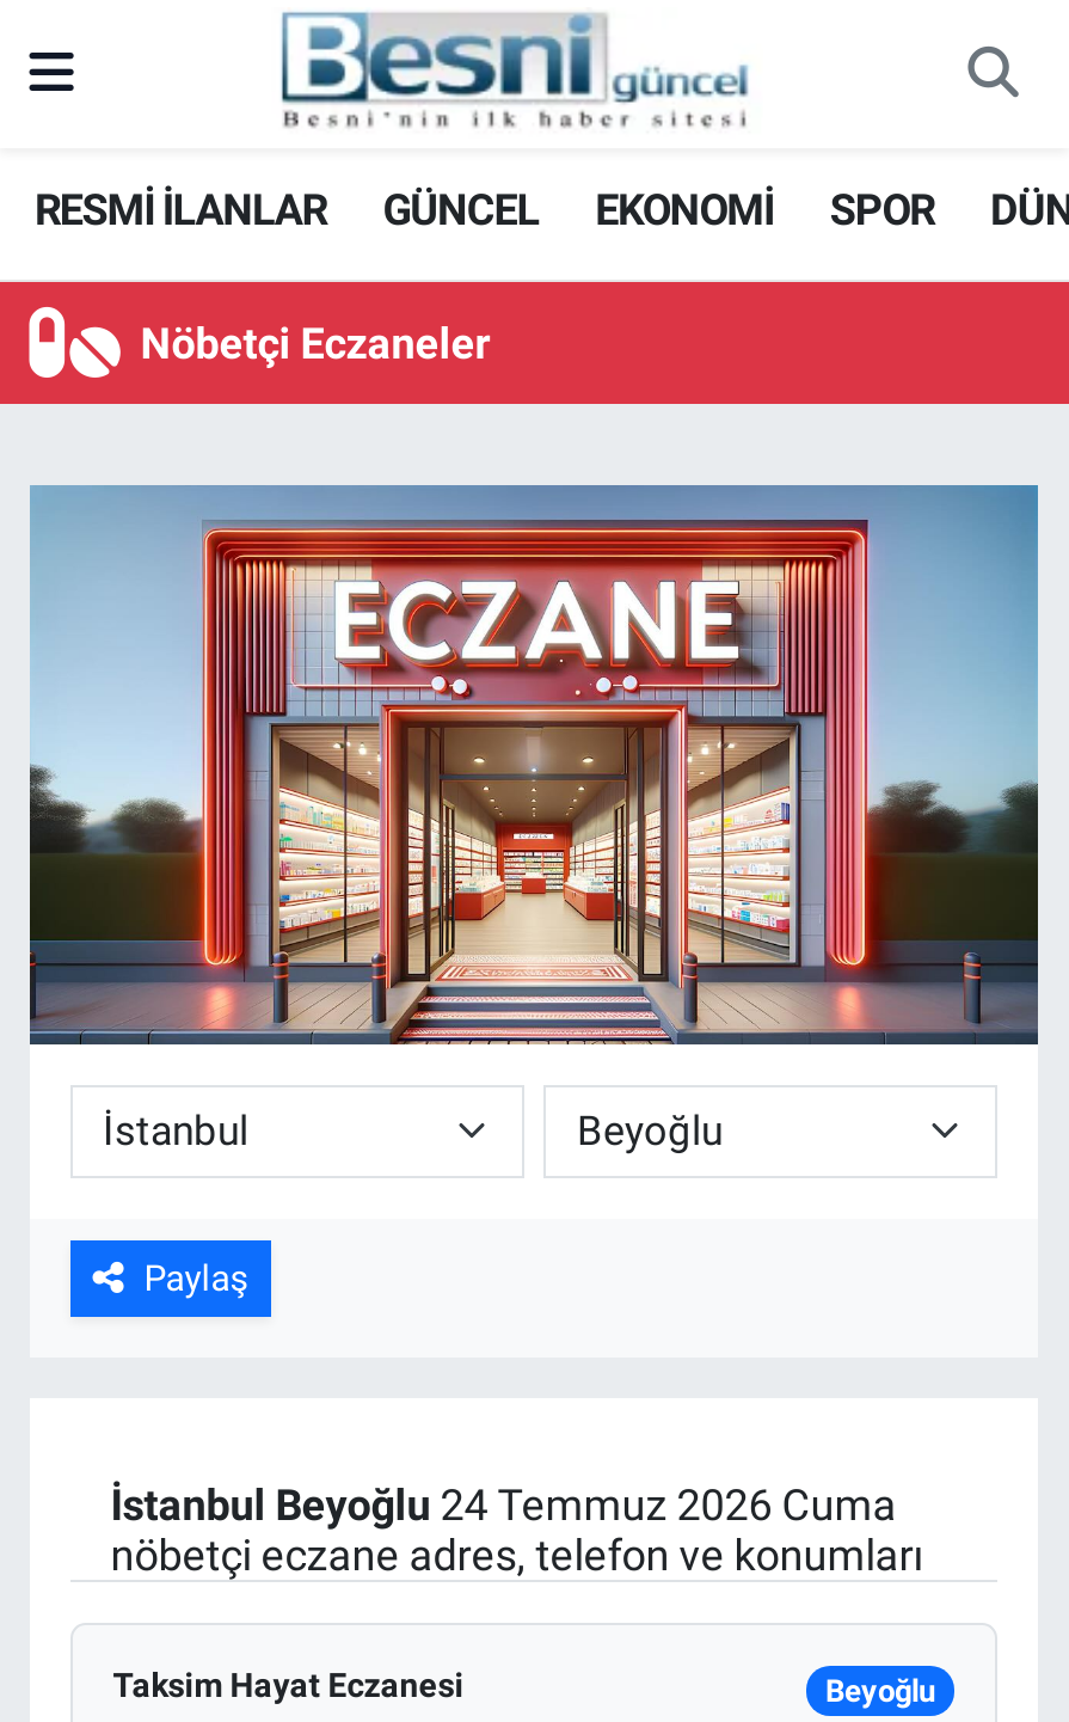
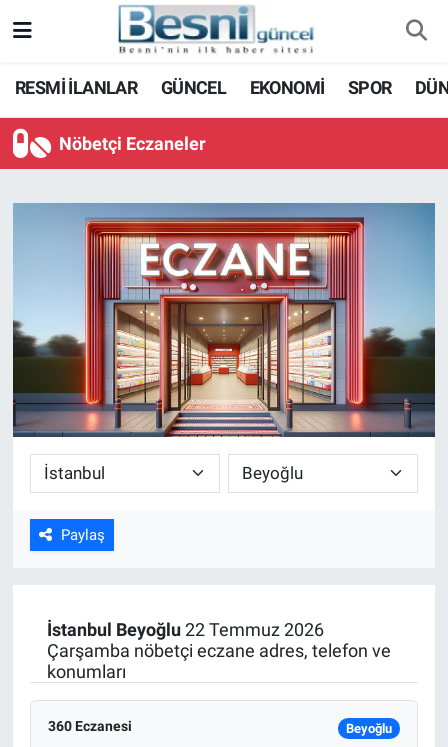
- İstanbul Beyoğlu 24 Temmuz 2026 Cuma
- nöbetçi eczane adres, telefon ve konumları
+ İstanbul Beyoğlu 22 Temmuz 2026
+ Çarşamba nöbetçi eczane adres, telefon ve
+ konumları

- Taksim Hayat Eczanesi
+ 360 Eczanesi
